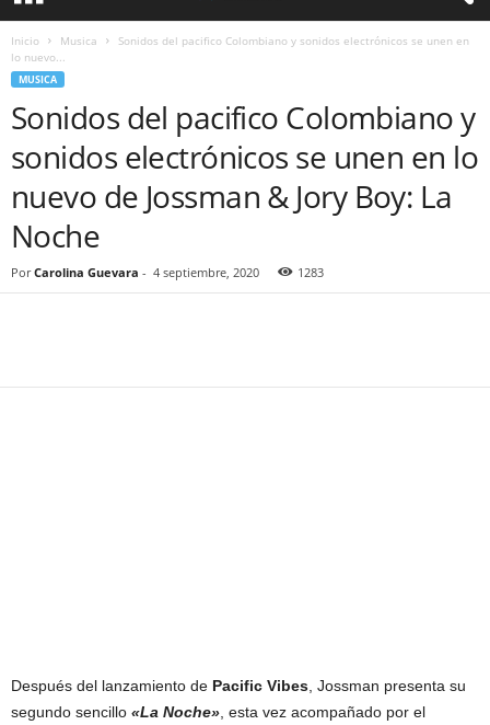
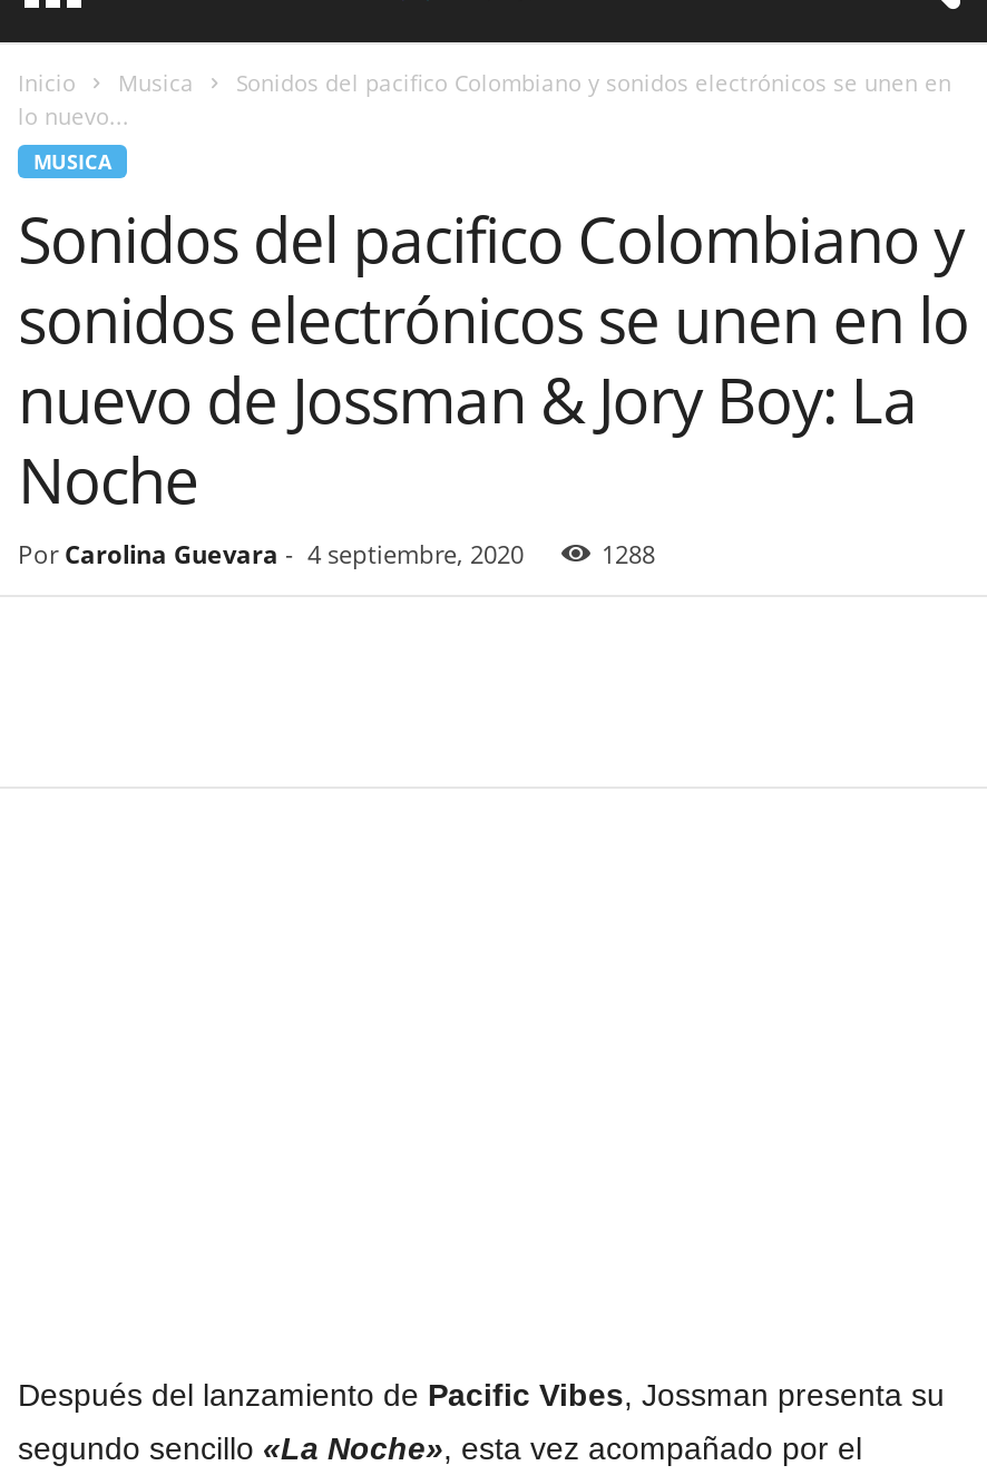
- 1283
+ 1288
